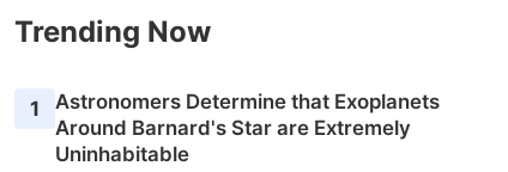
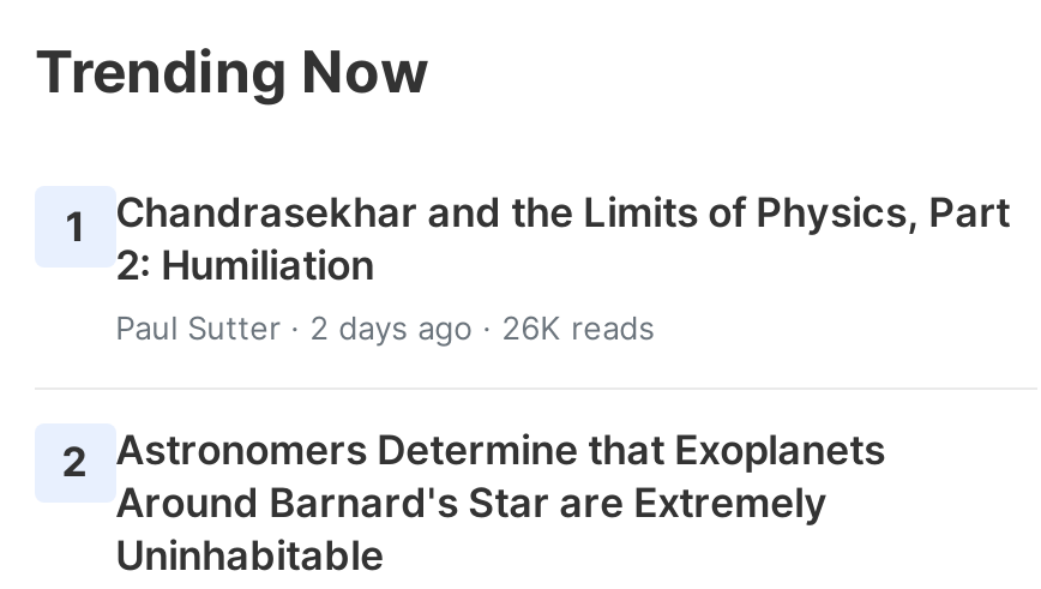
- Astronomers Determine that Exoplanets
+ Chandrasekhar and the Limits of Physics, Part
+ 2: Humiliation
+ Paul Sutter · 2 days ago · 26K reads
+ 2 Astronomers Determine that Exoplanets
